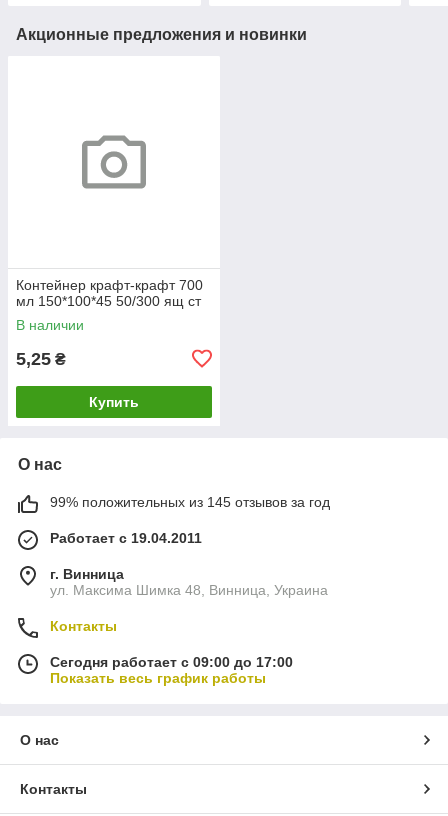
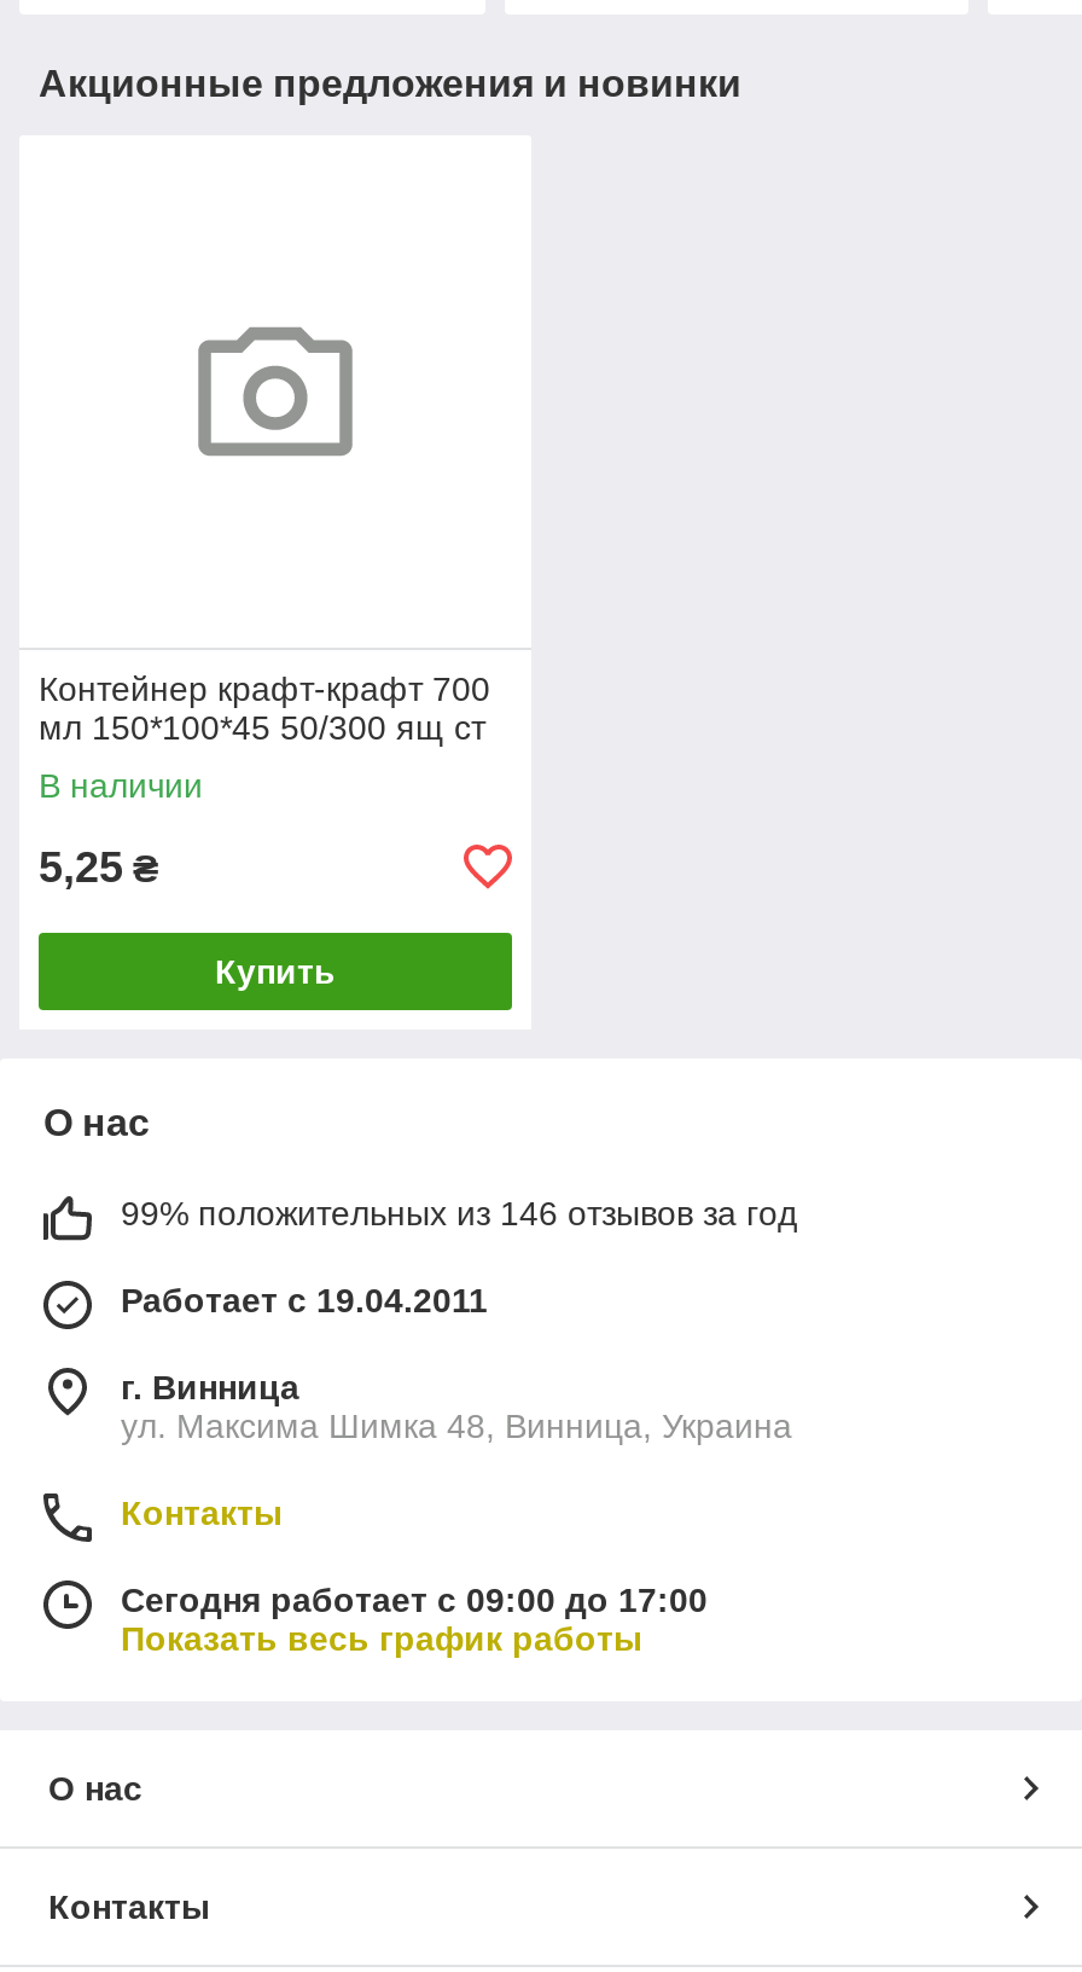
- 99% положительных из 145 отзывов за год
+ 99% положительных из 146 отзывов за год
